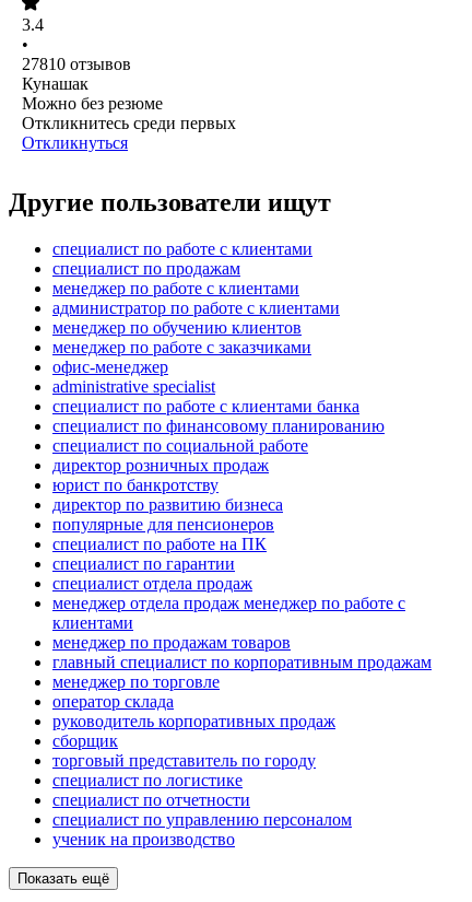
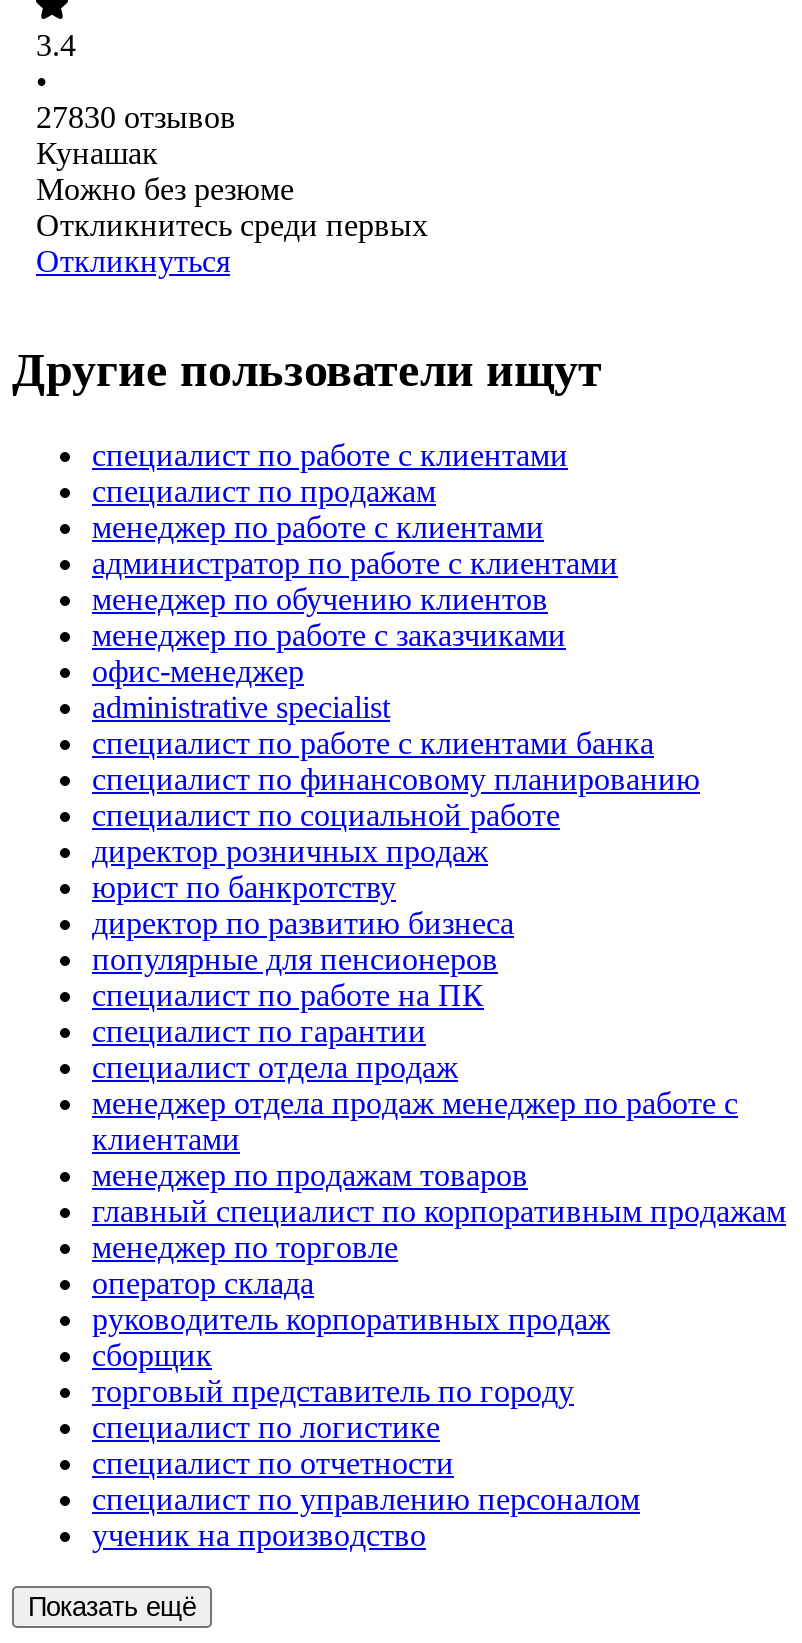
- 27810 отзывов
+ 27830 отзывов
